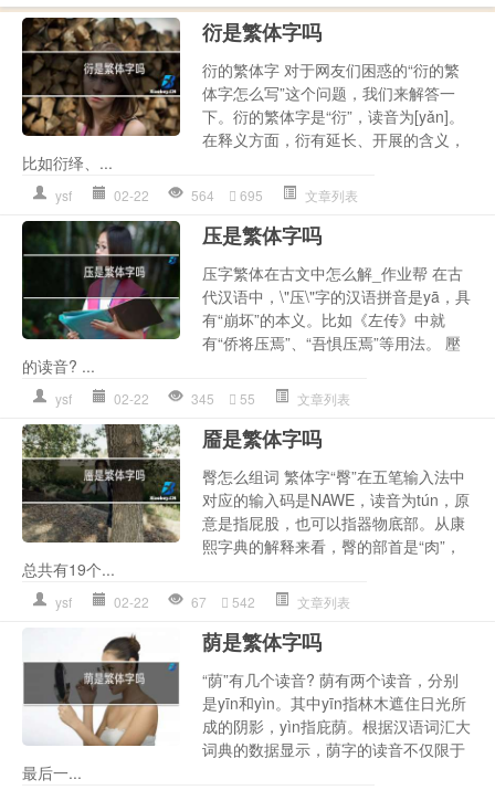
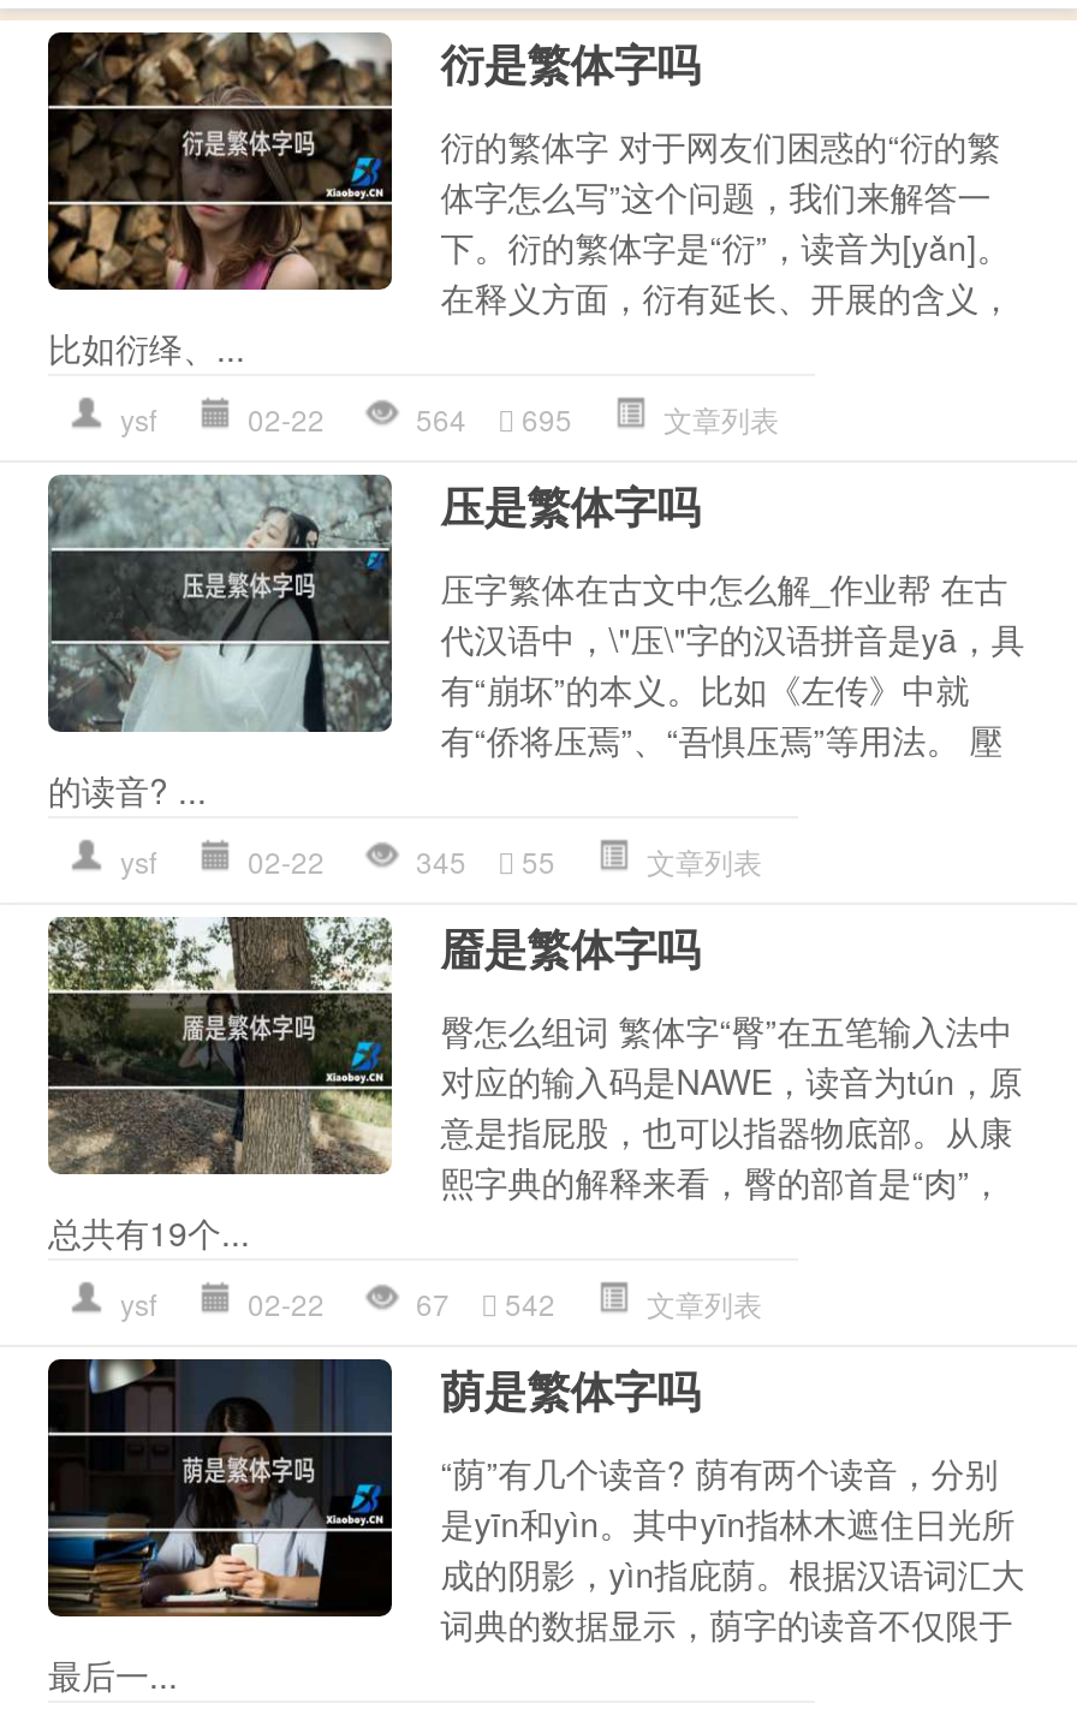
- [image]
+ [image]

- [image]
+ [image]
